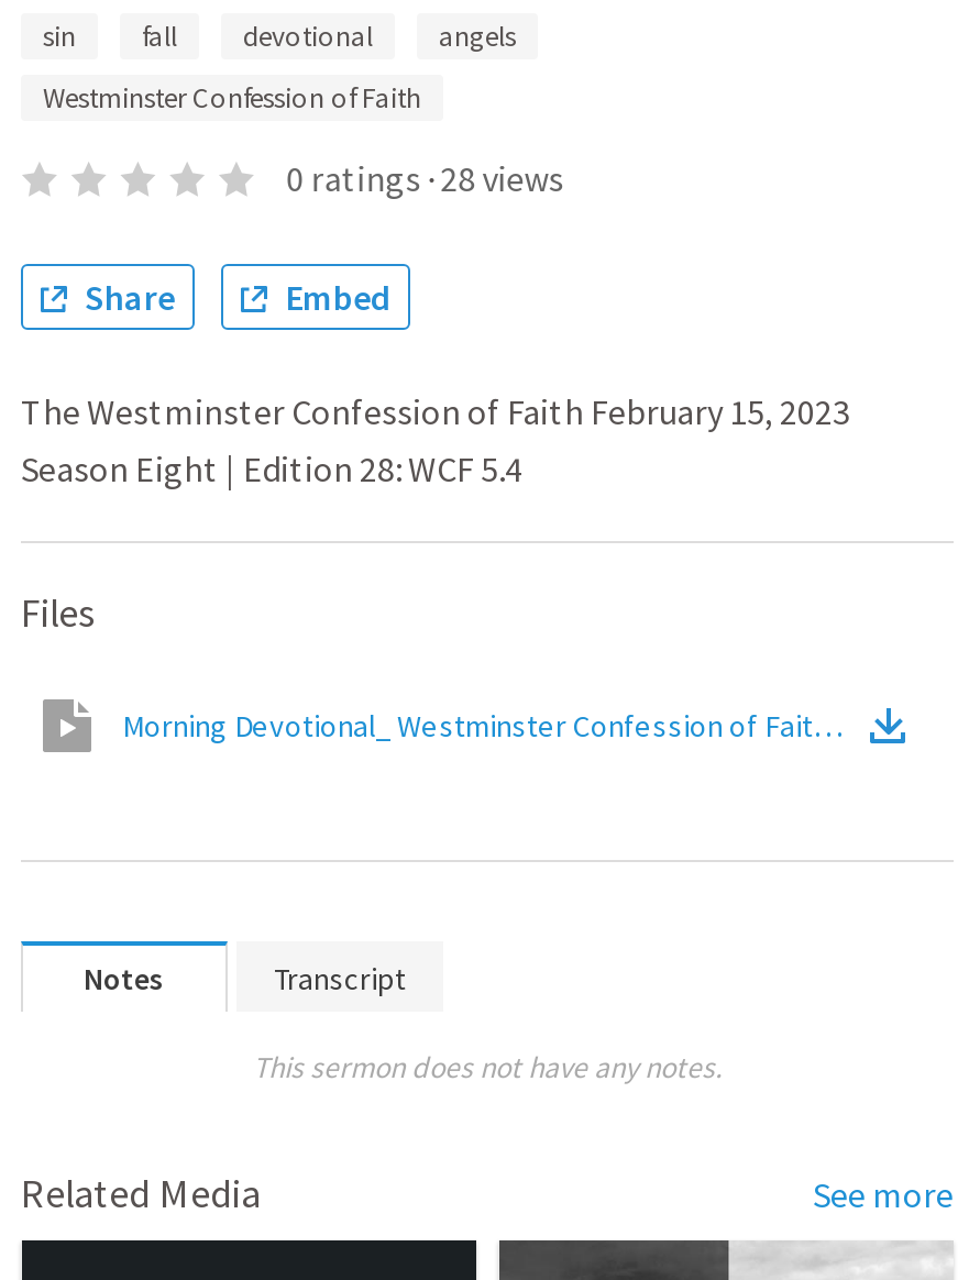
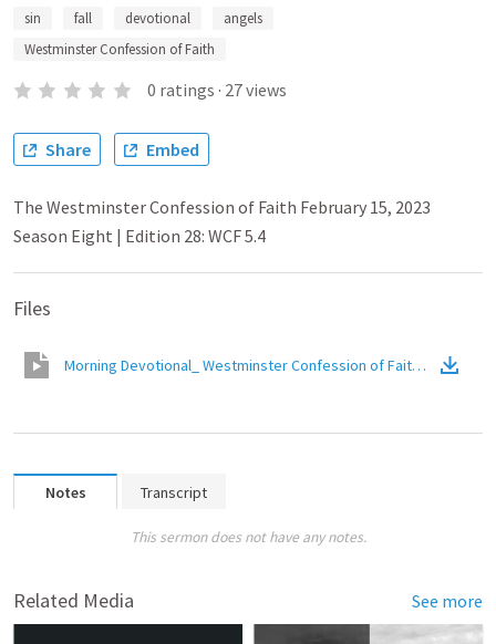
- 0 ratings · 28 views
+ 0 ratings · 27 views
